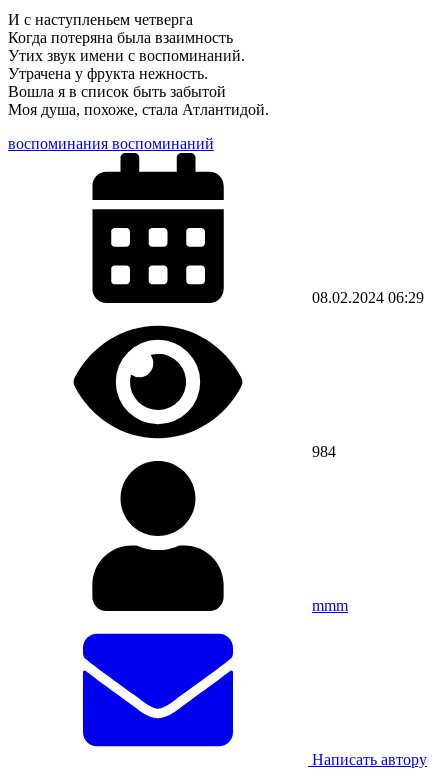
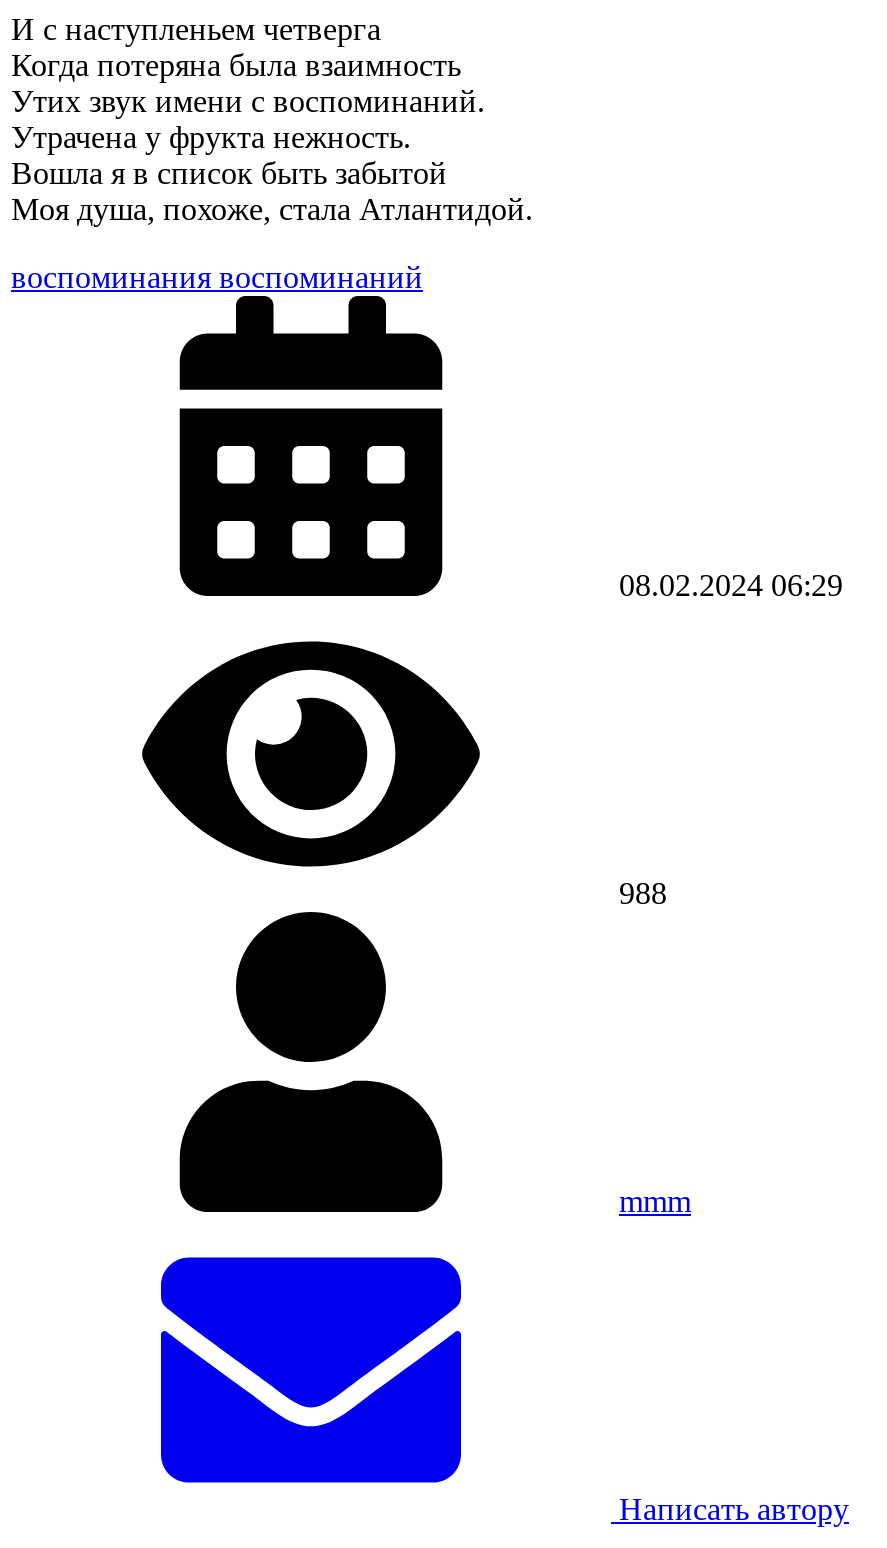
- 984
+ 988
